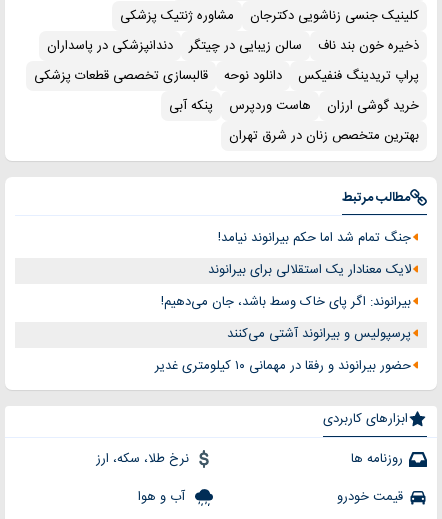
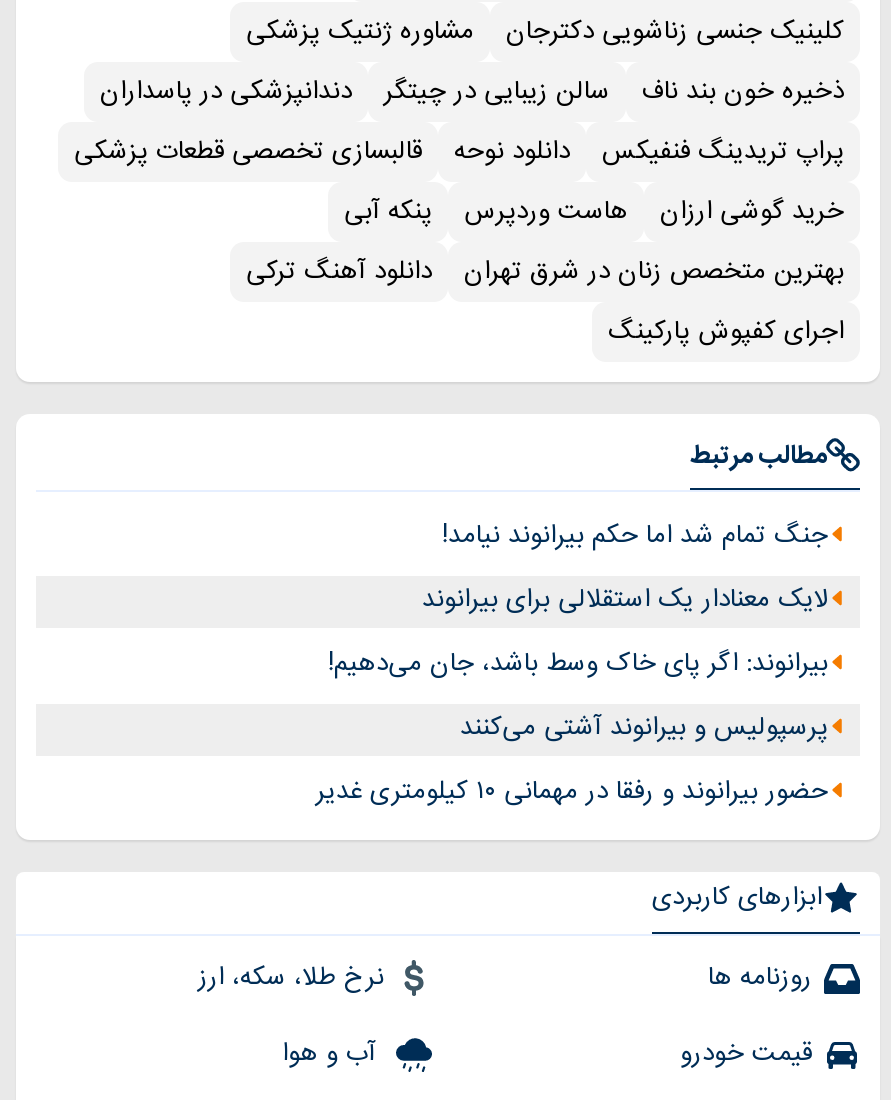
+ دانلود آهنگ ترکی
+ اجرای کفپوش پارکینگ
